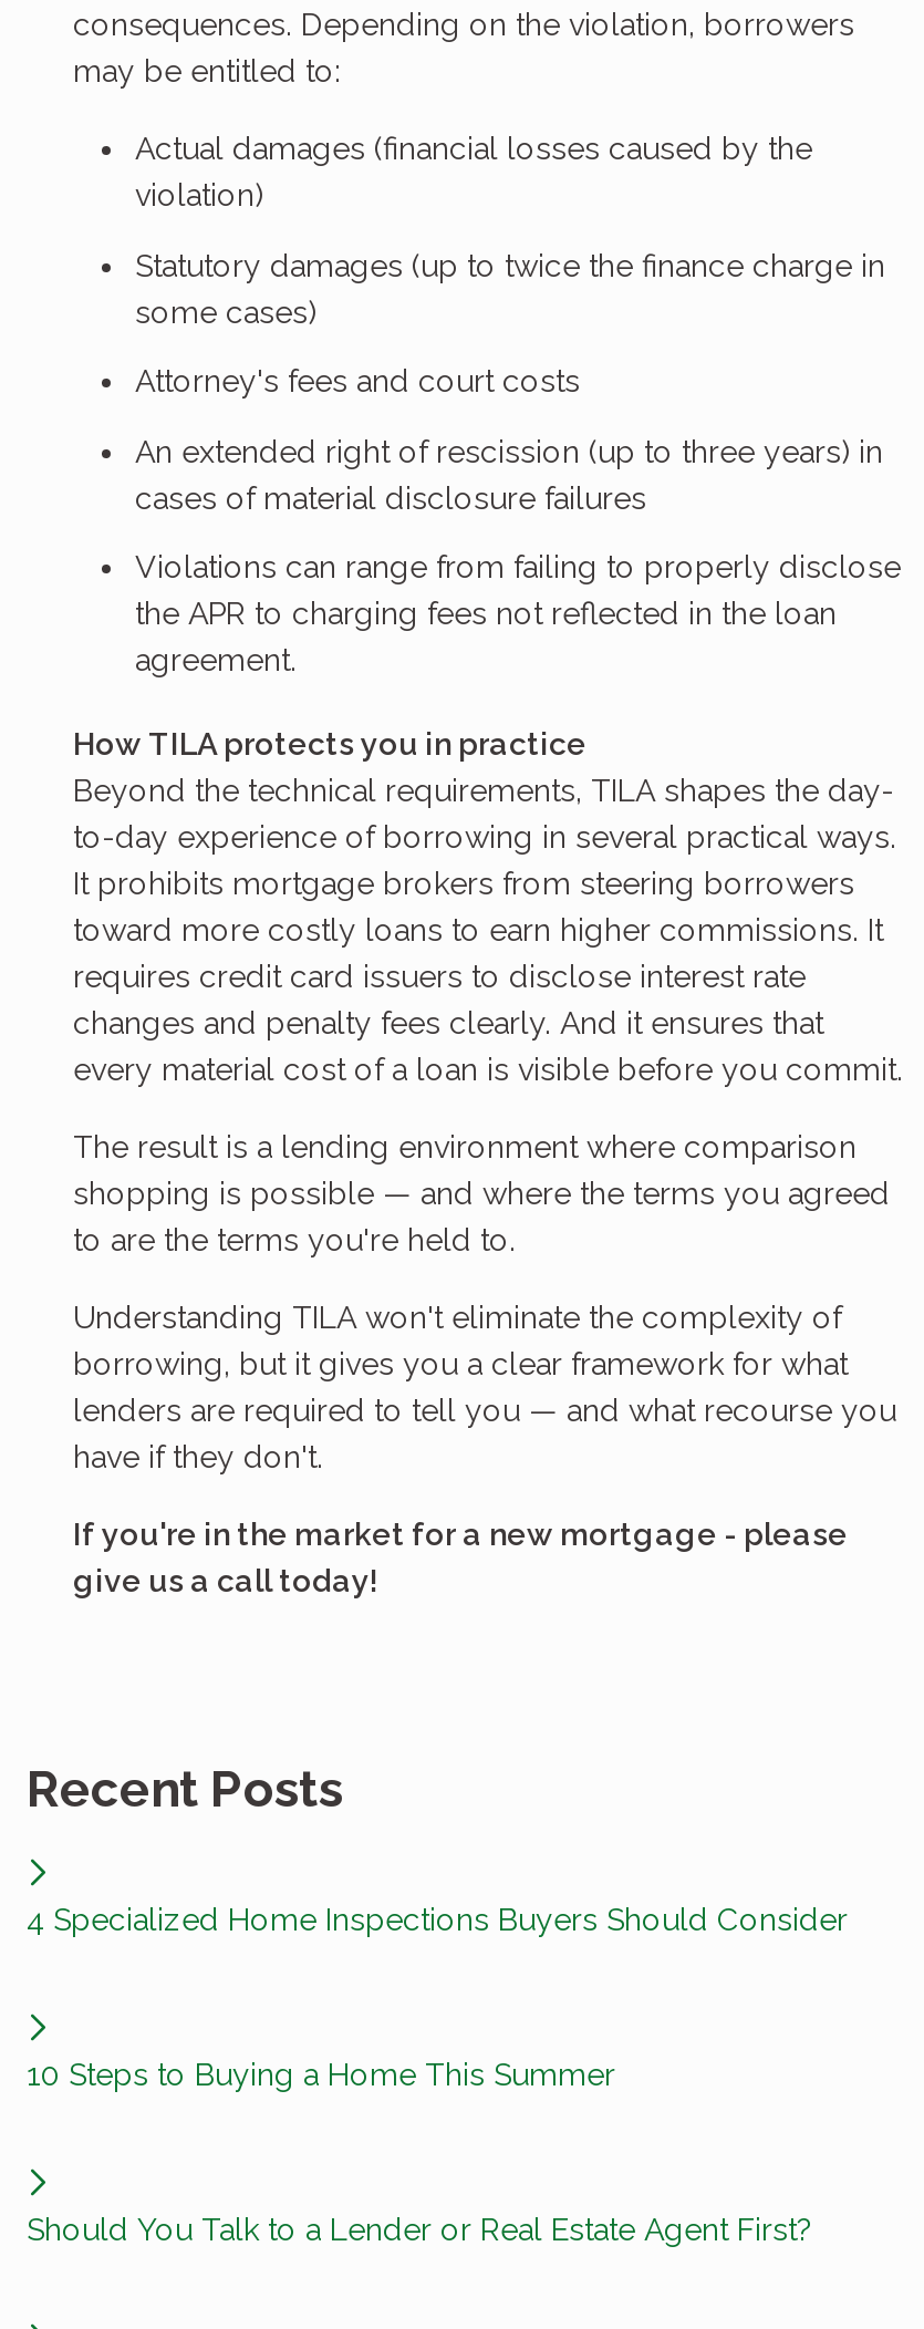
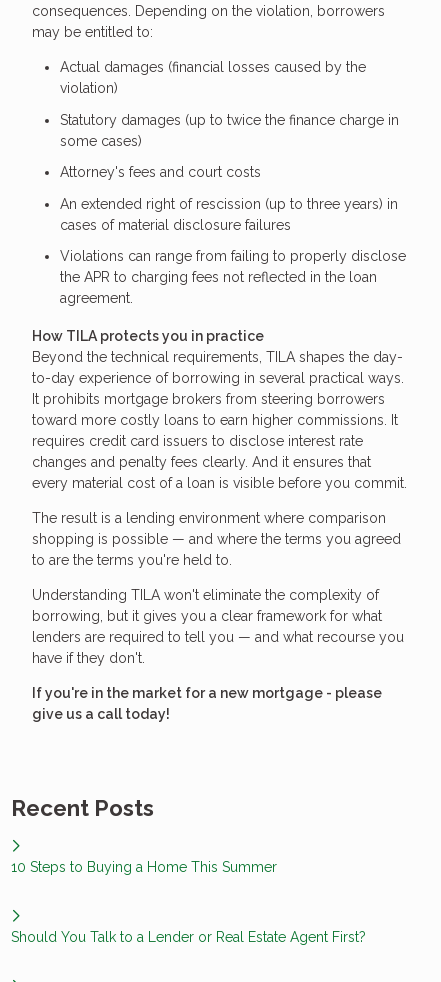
- 4 Specialized Home Inspections Buyers Should Consider
